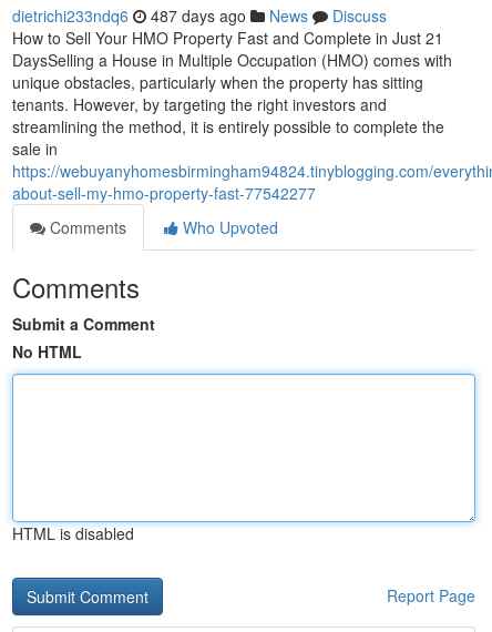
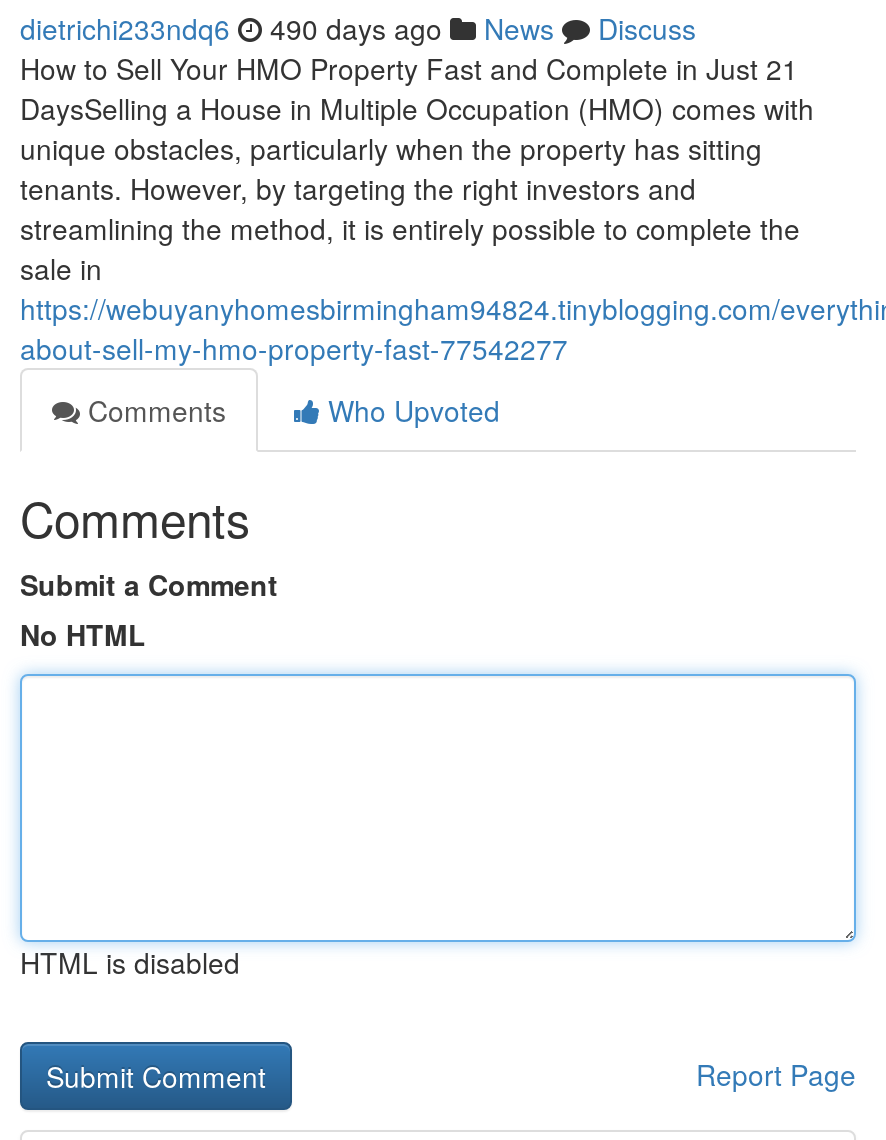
- dietrichi233ndq6 487 days ago News Discuss
+ dietrichi233ndq6 490 days ago News Discuss
